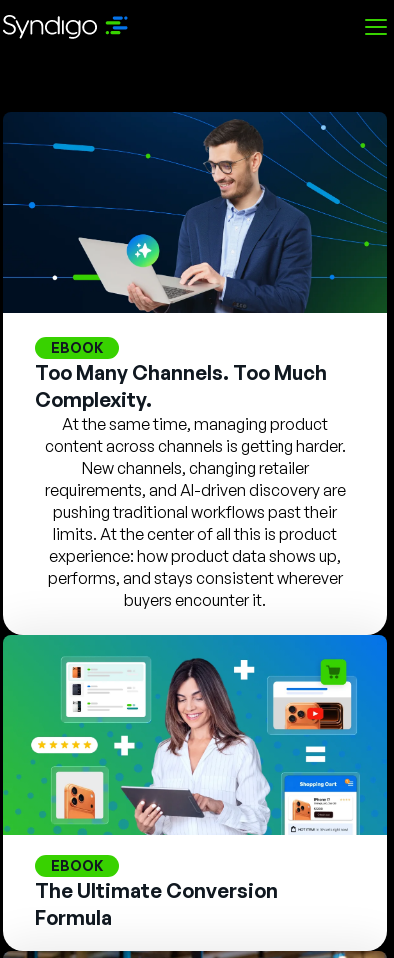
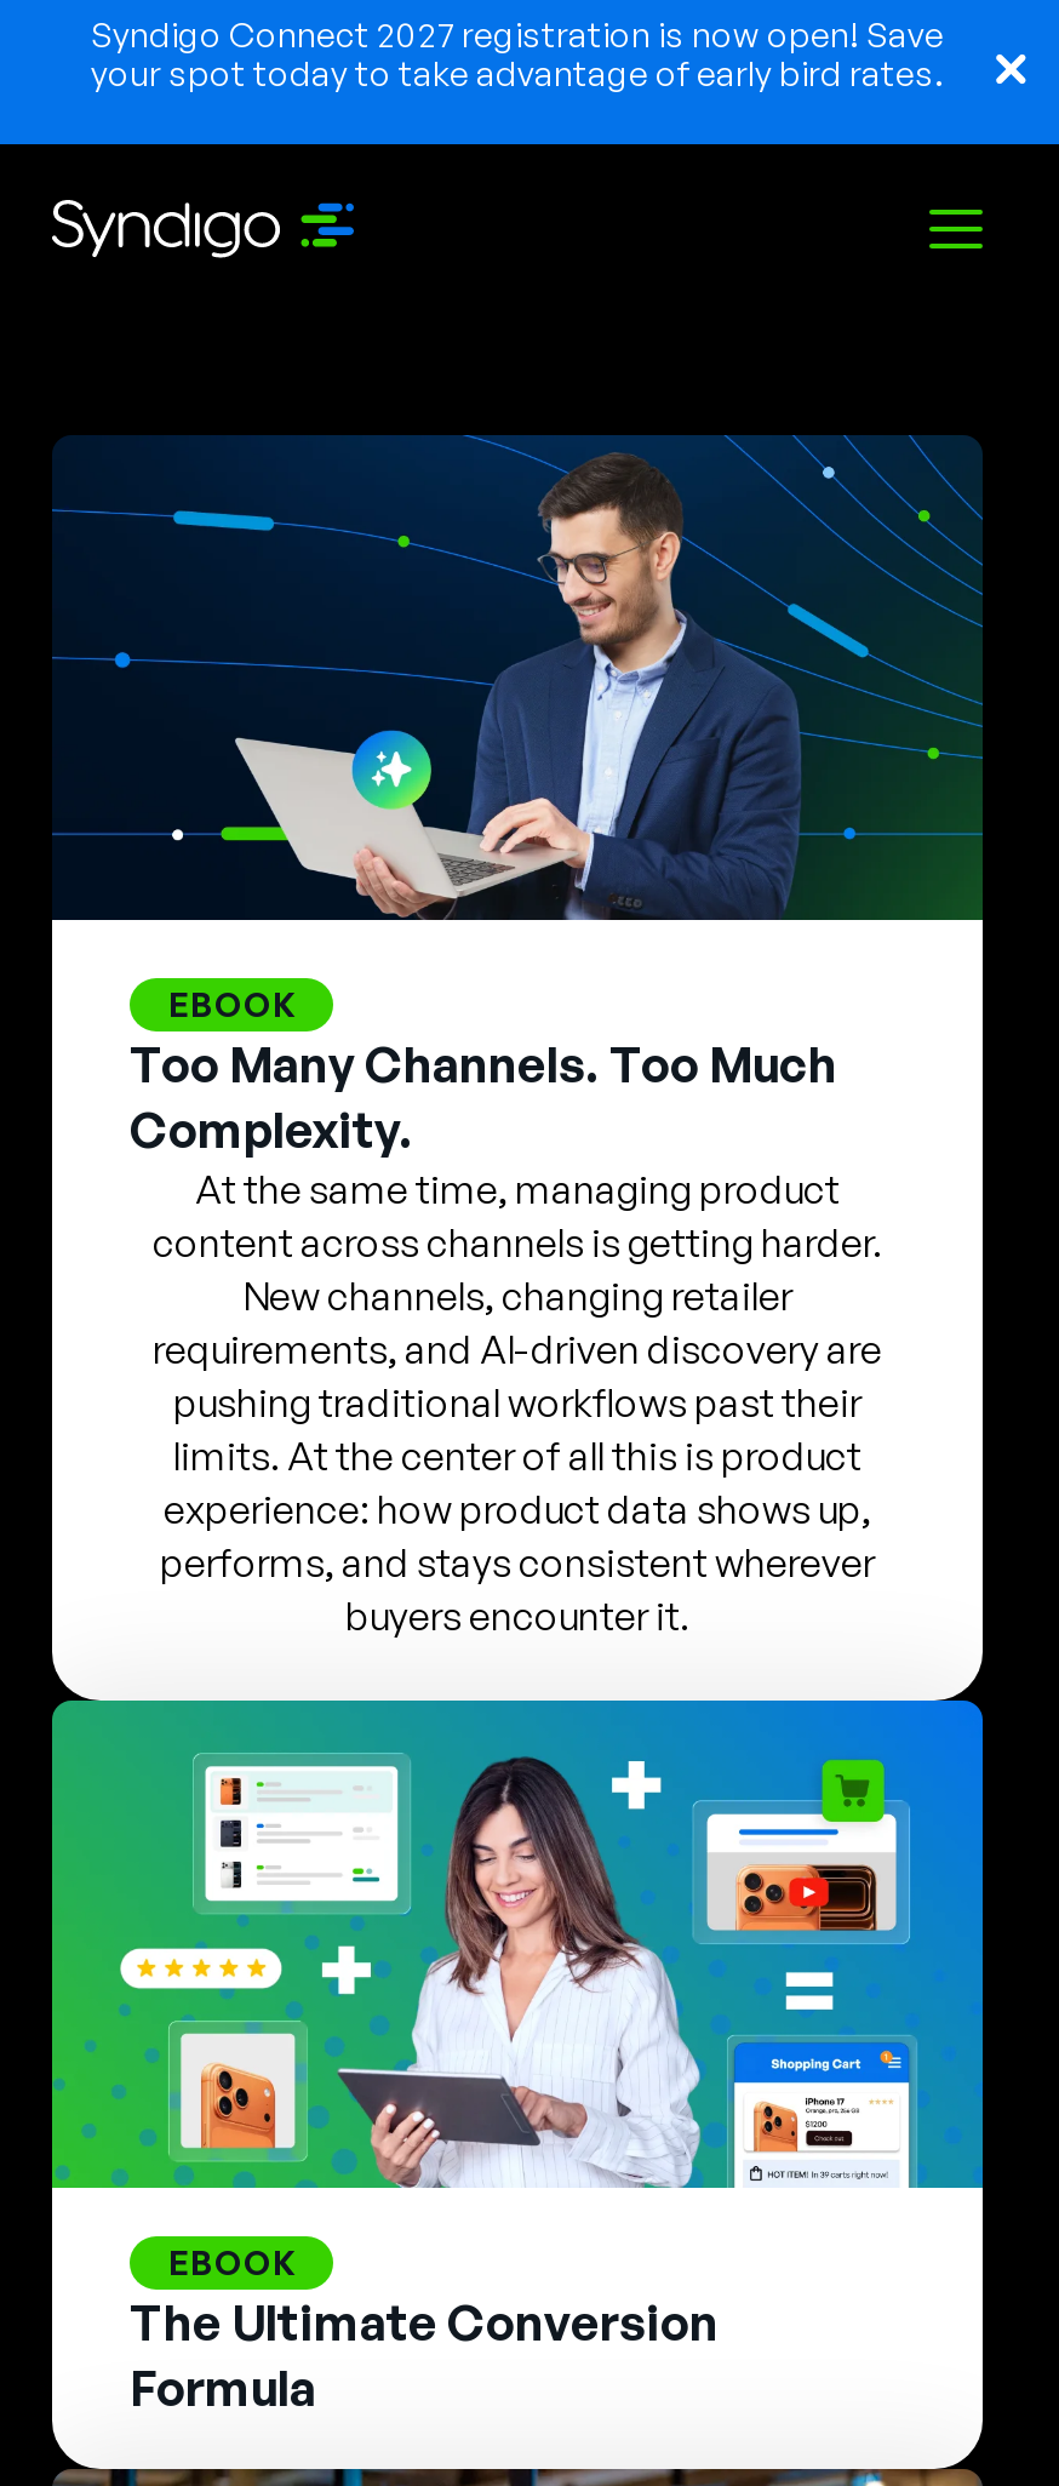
+ Syndigo Connect 2027 registration is now open! Save
+ your spot today to take advantage of early bird rates.
